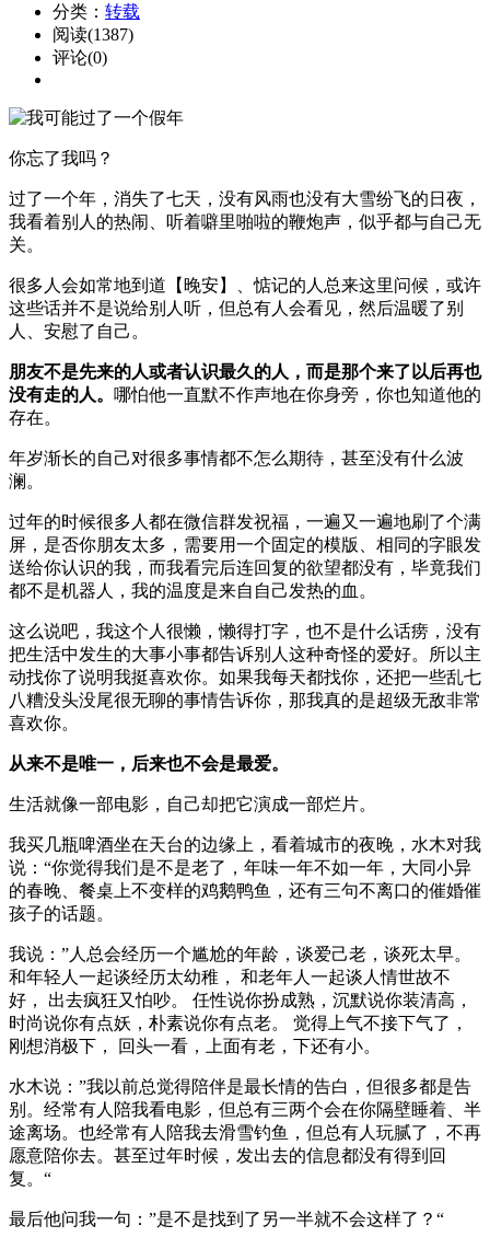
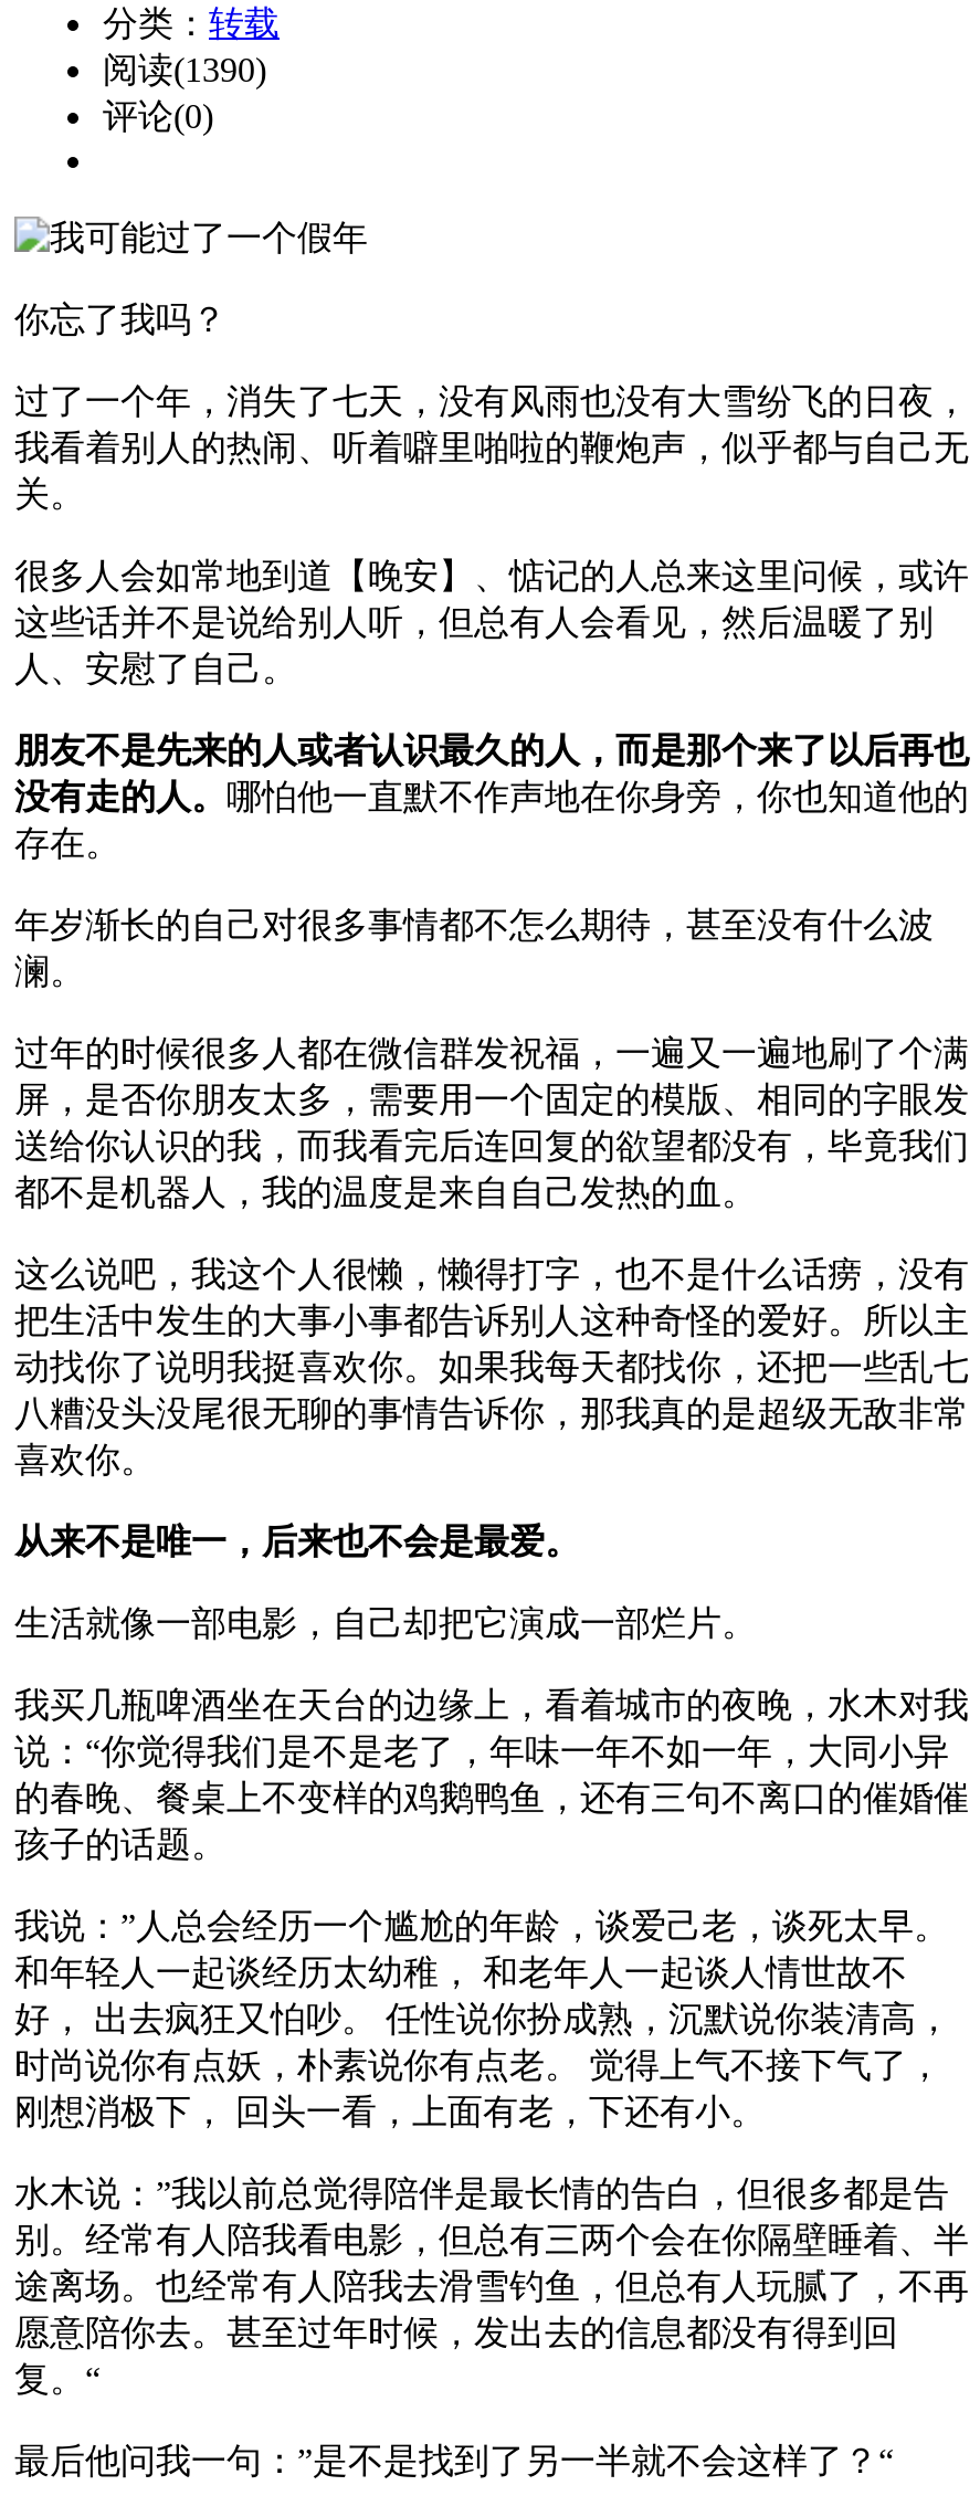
- 阅读(1387)
+ 阅读(1390)
